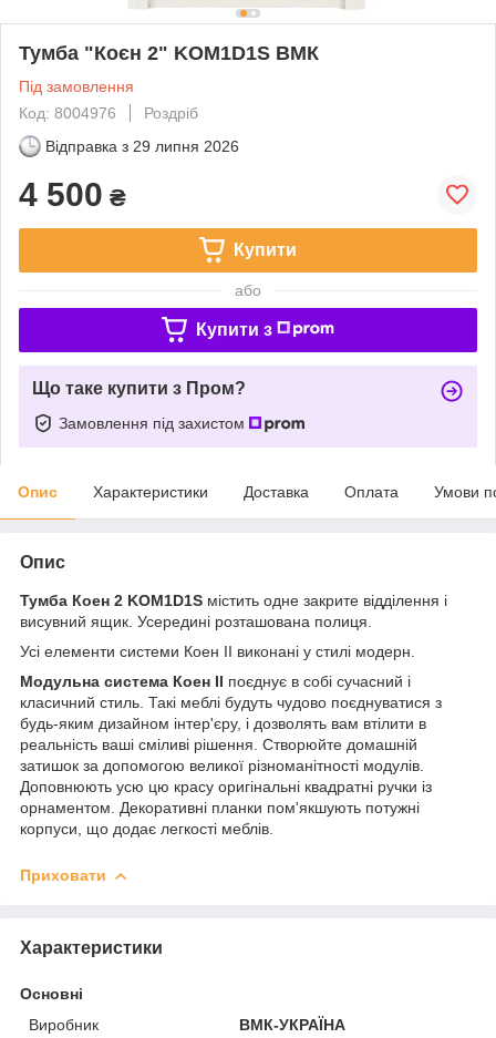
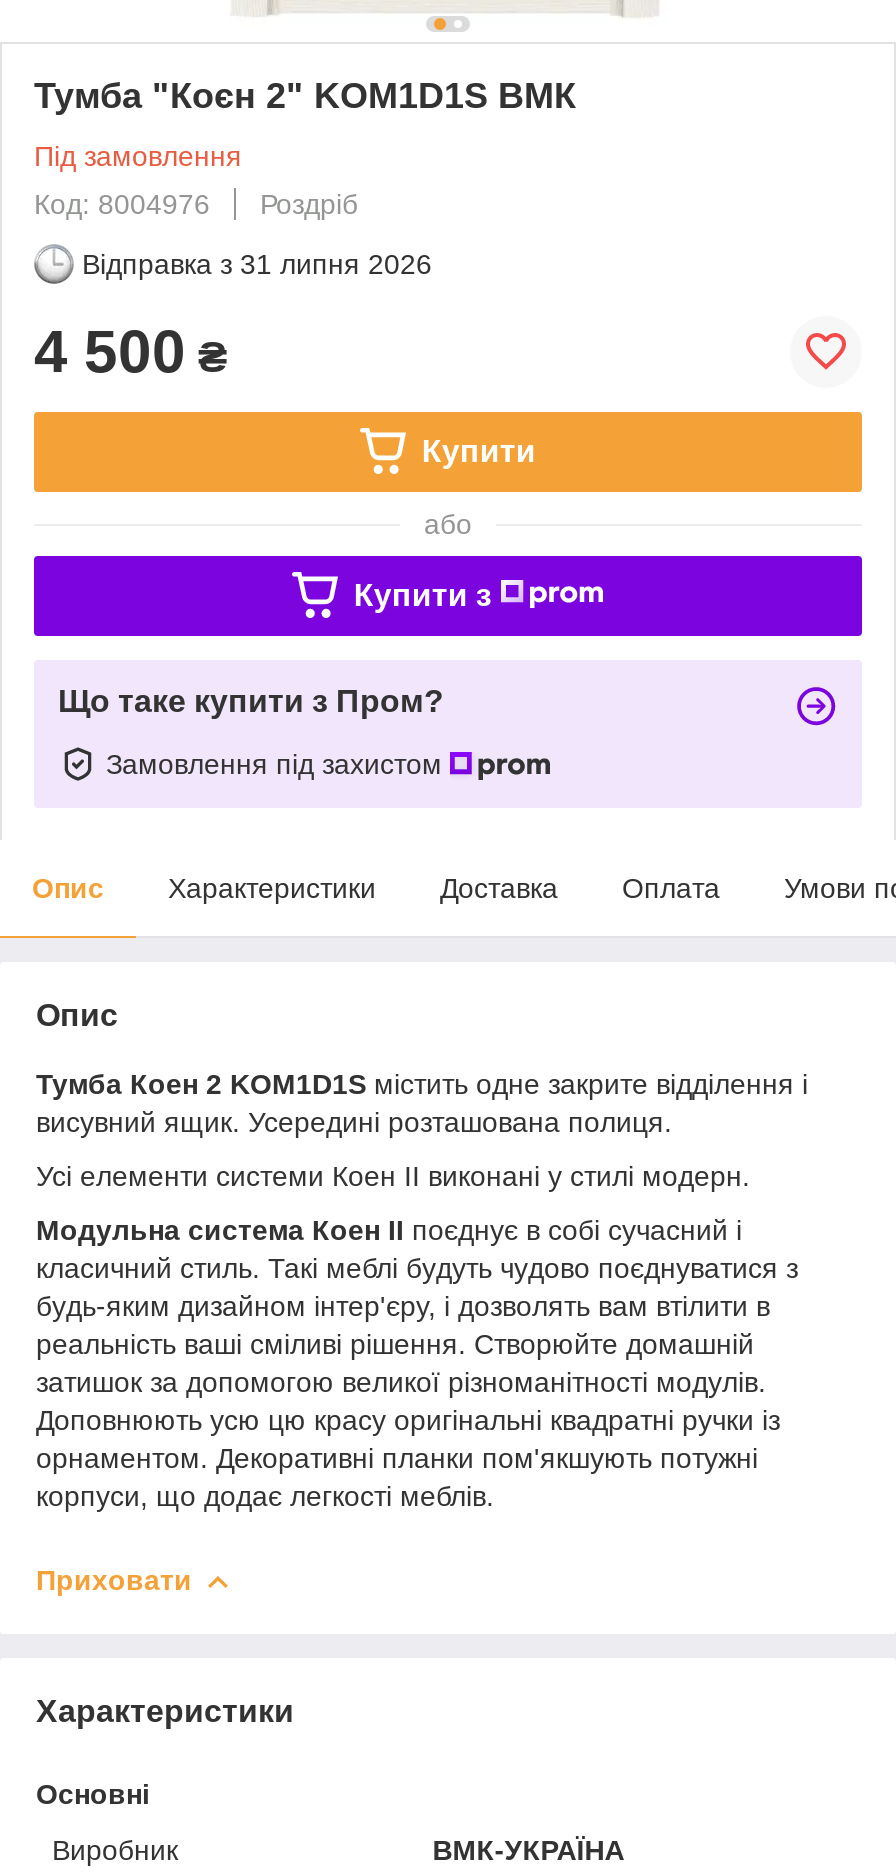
- Відправка з 29 липня 2026
+ Відправка з 31 липня 2026
